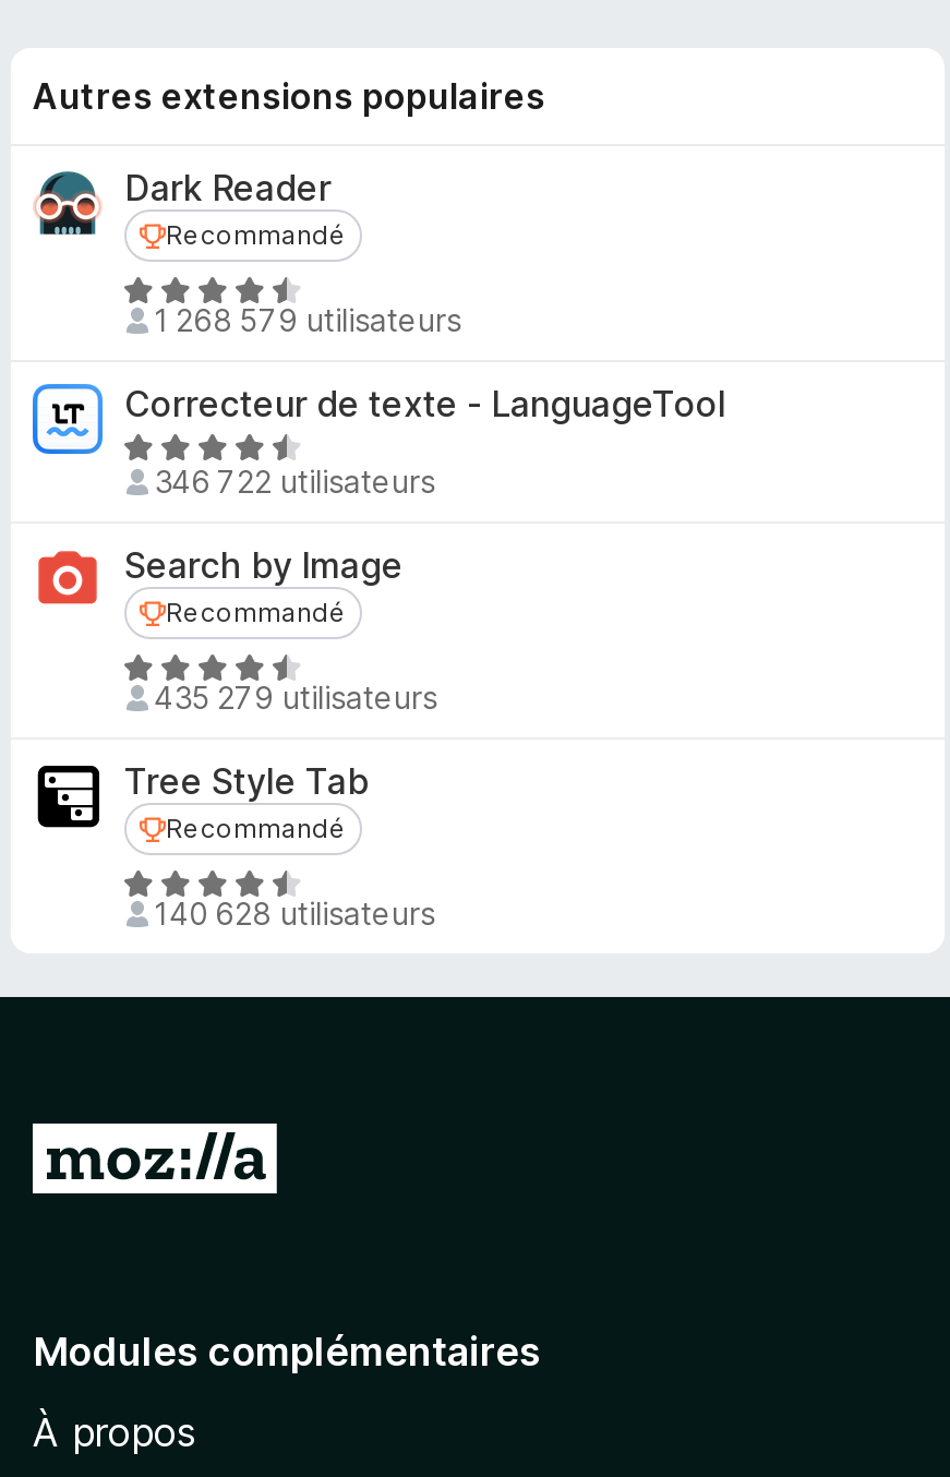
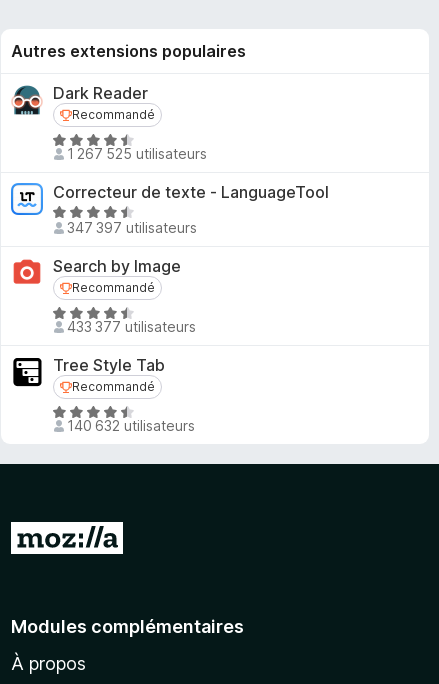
- 1 268 579 utilisateurs
+ 1 267 525 utilisateurs

- 346 722 utilisateurs
+ 347 397 utilisateurs

- 435 279 utilisateurs
+ 433 377 utilisateurs

- 140 628 utilisateurs
+ 140 632 utilisateurs
